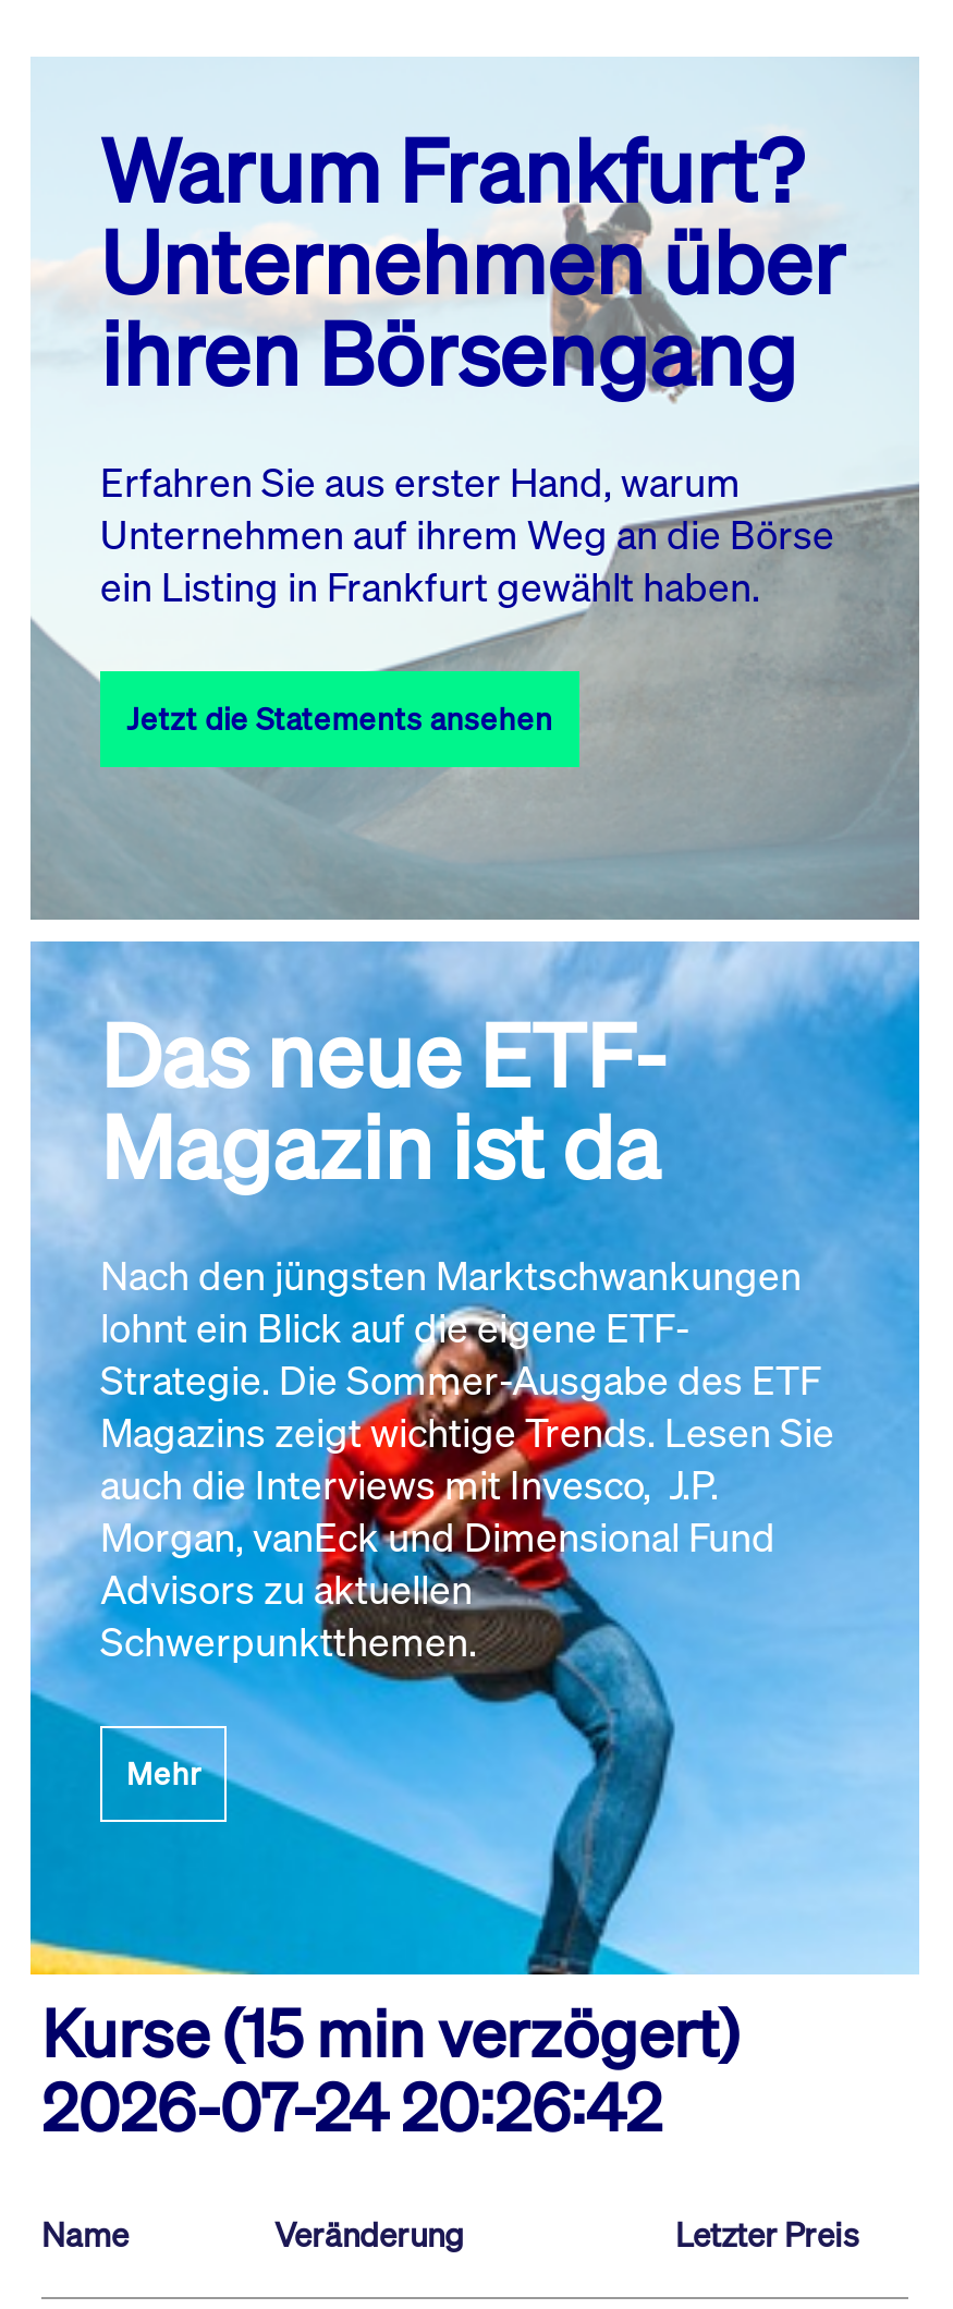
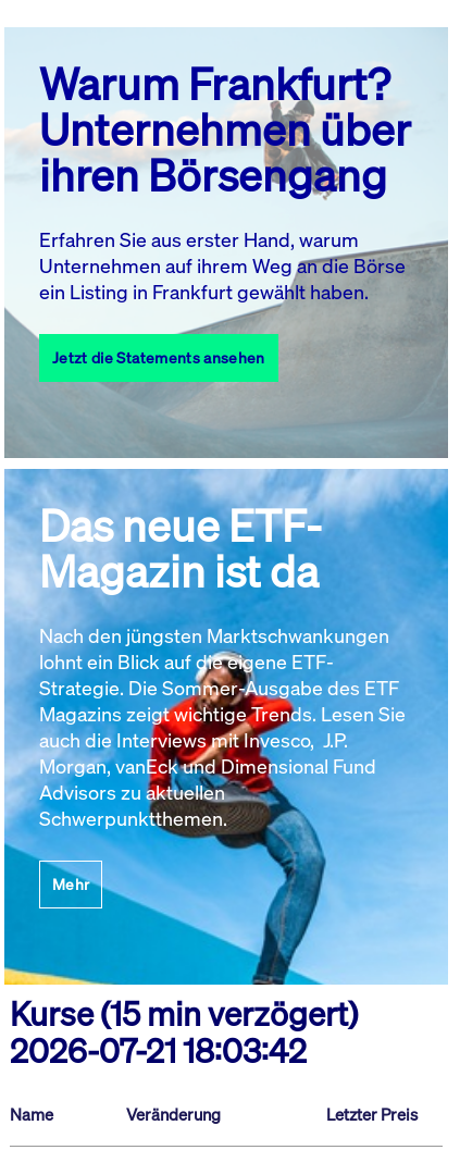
- 2026-07-24 20:26:42
+ 2026-07-21 18:03:42
